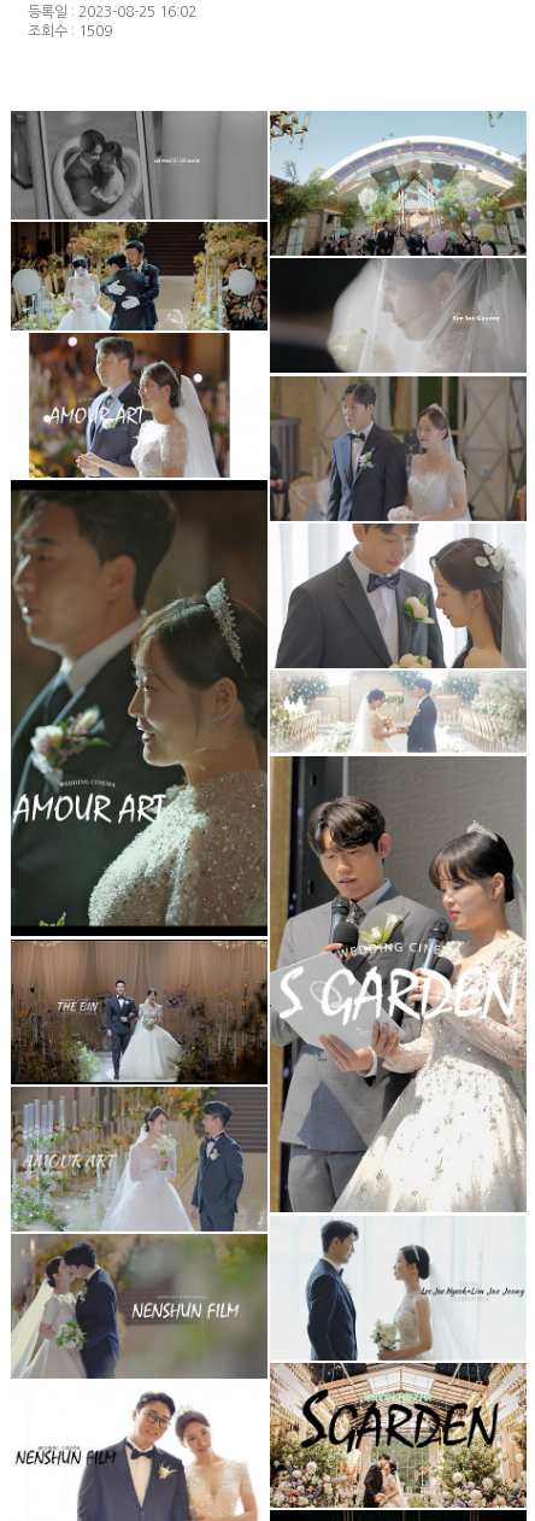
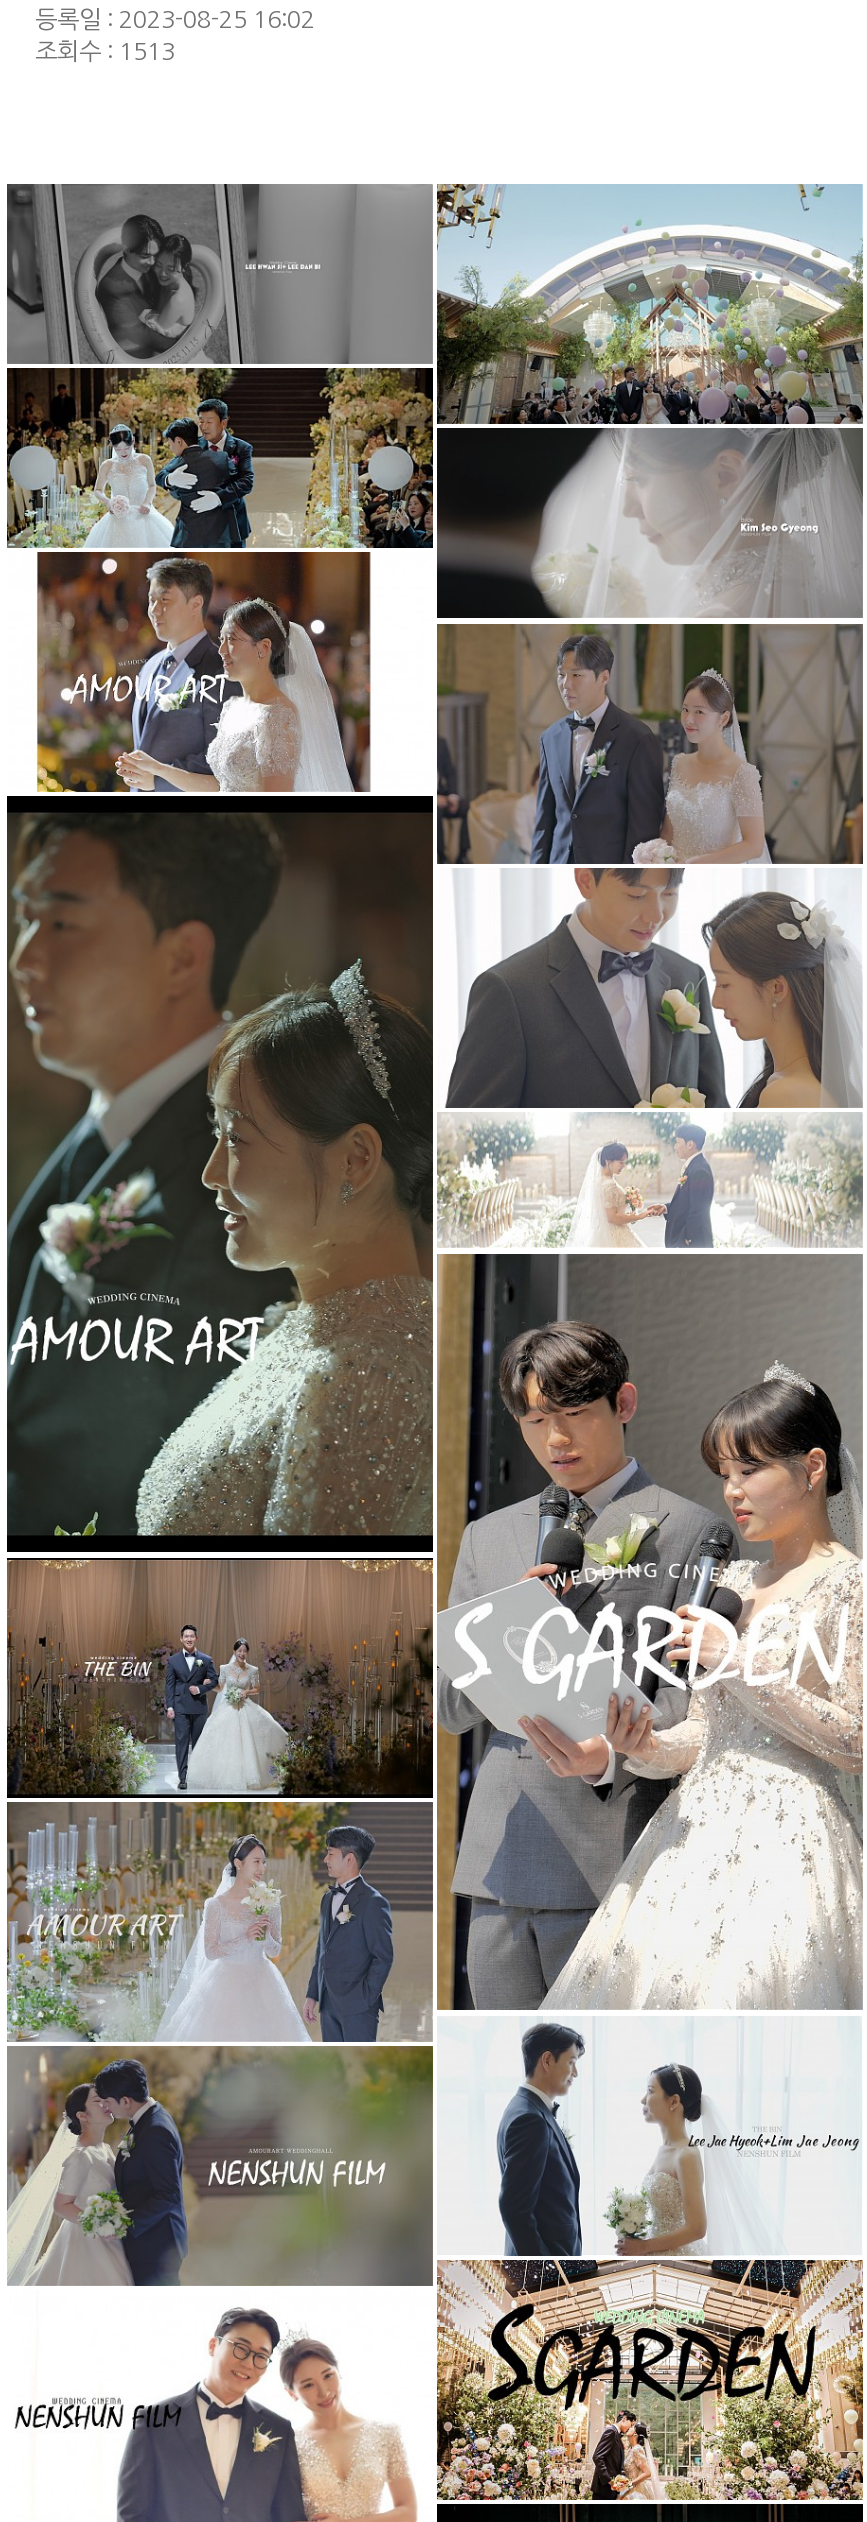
- 조회수 : 1509
+ 조회수 : 1513
